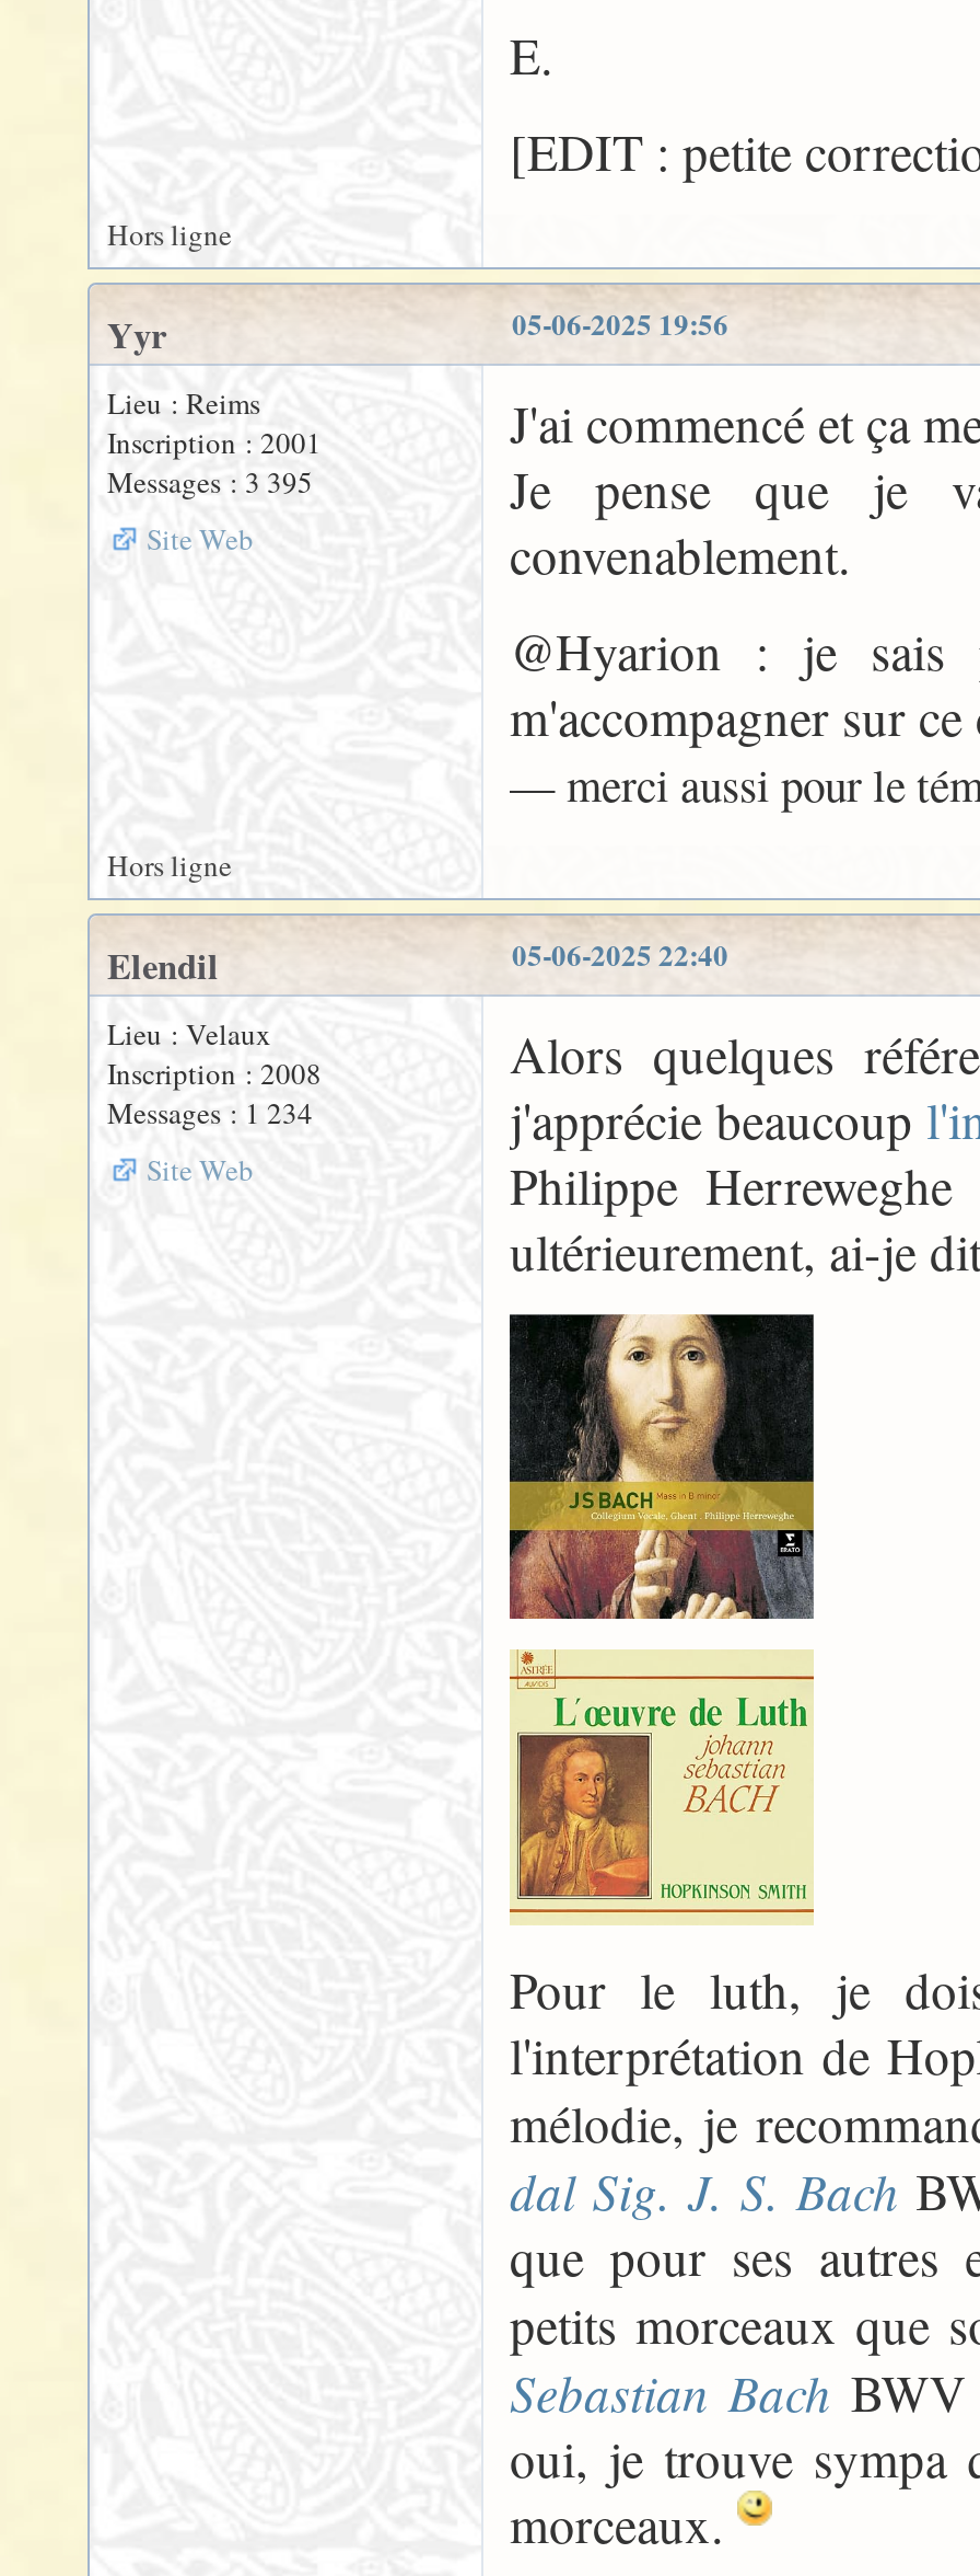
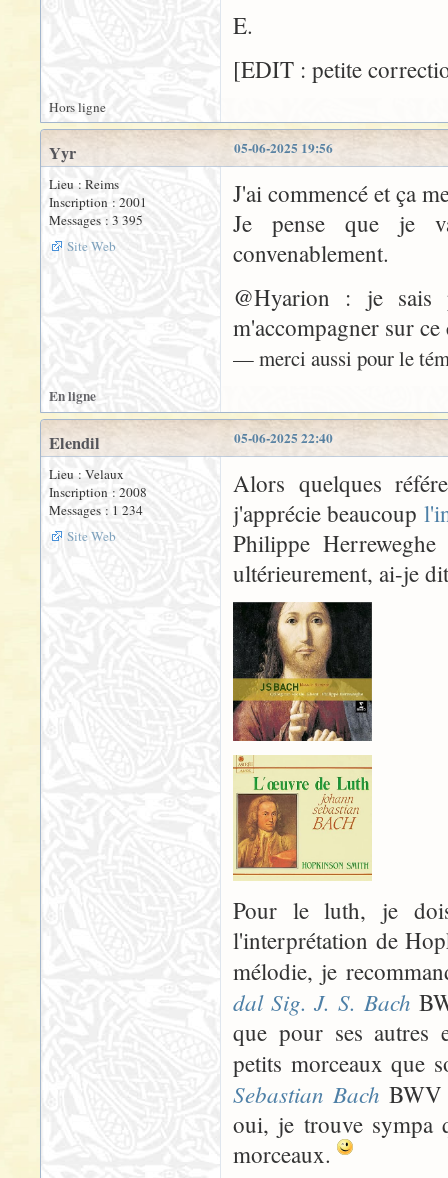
- Hors ligne
+ En ligne
